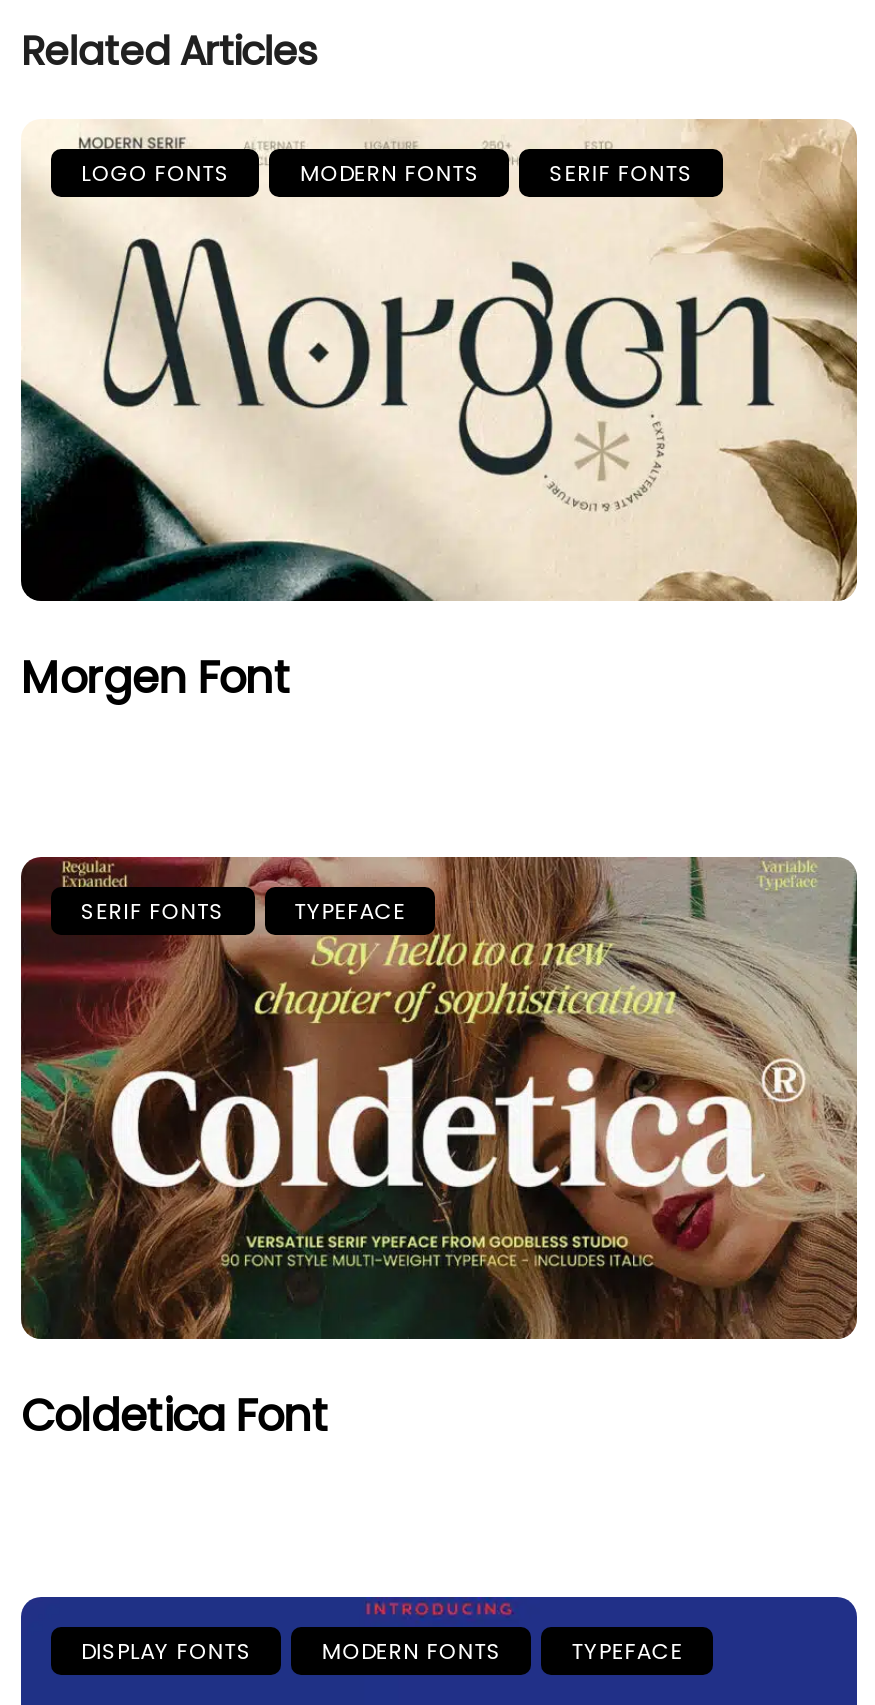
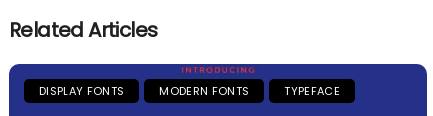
- [image]
- LOGO FONTS
- MODERN FONTS
- SERIF FONTS

- Morgen Font

- [image]
- SERIF FONTS
- TYPEFACE

- Coldetica Font
